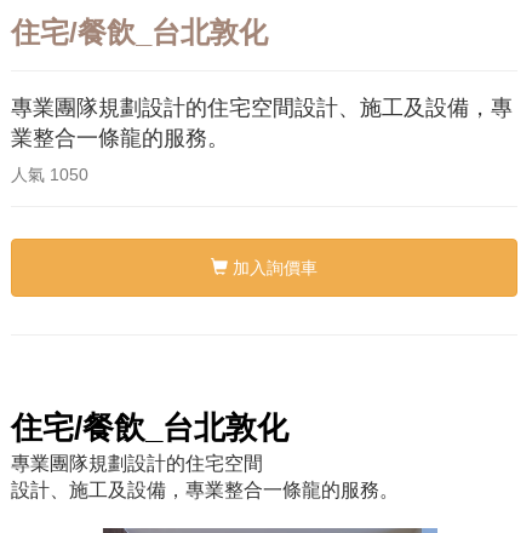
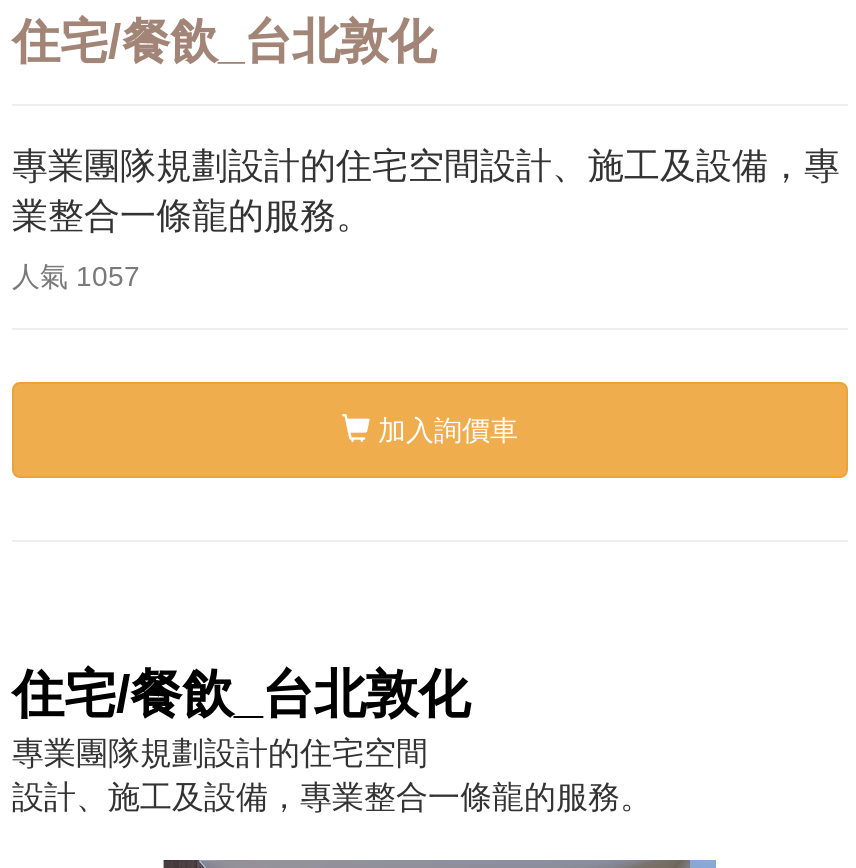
- 人氣1050
+ 人氣1057
